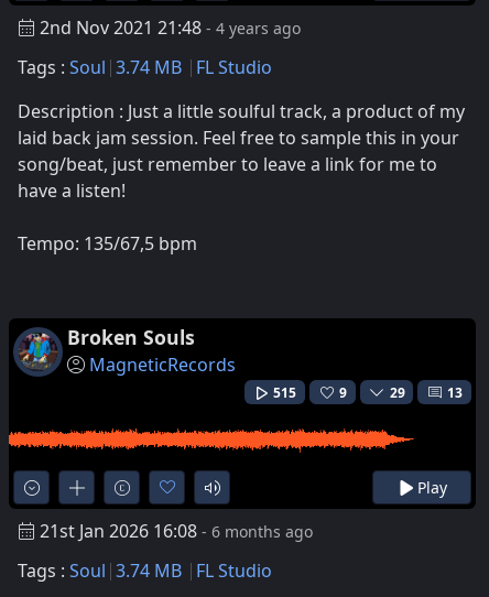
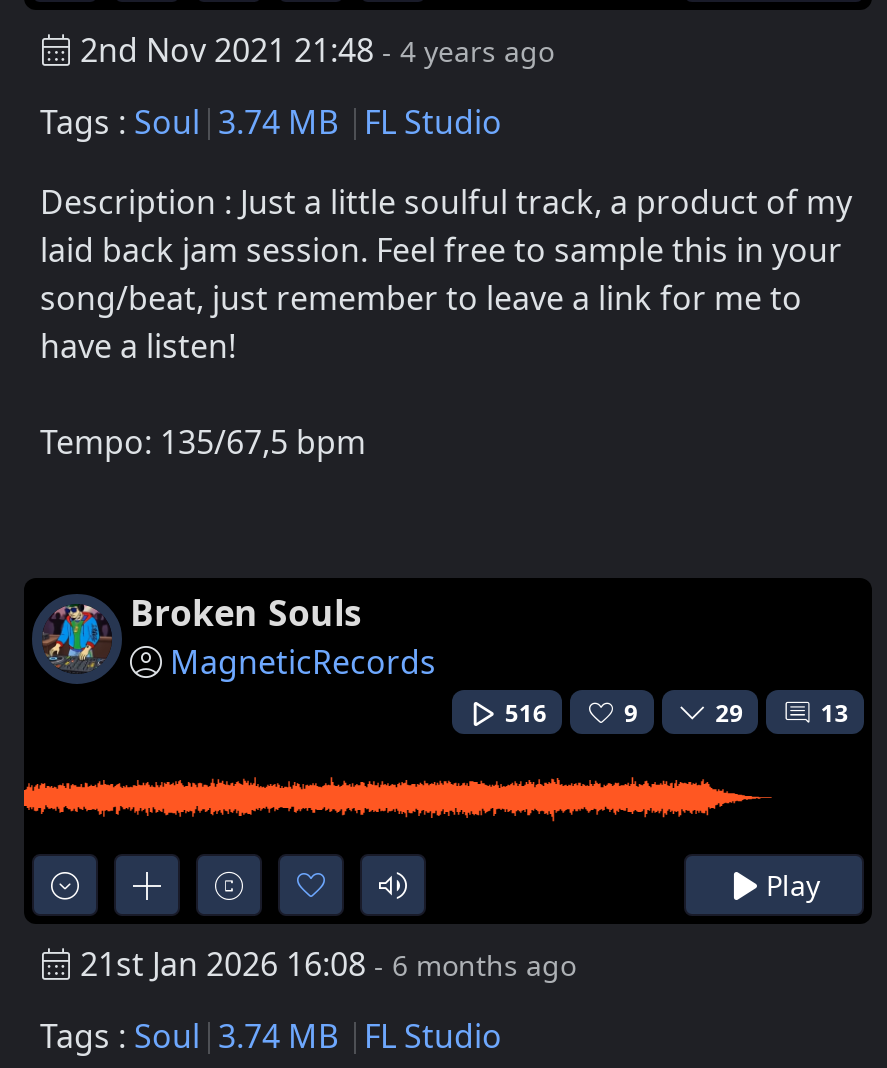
- 515
+ 516
